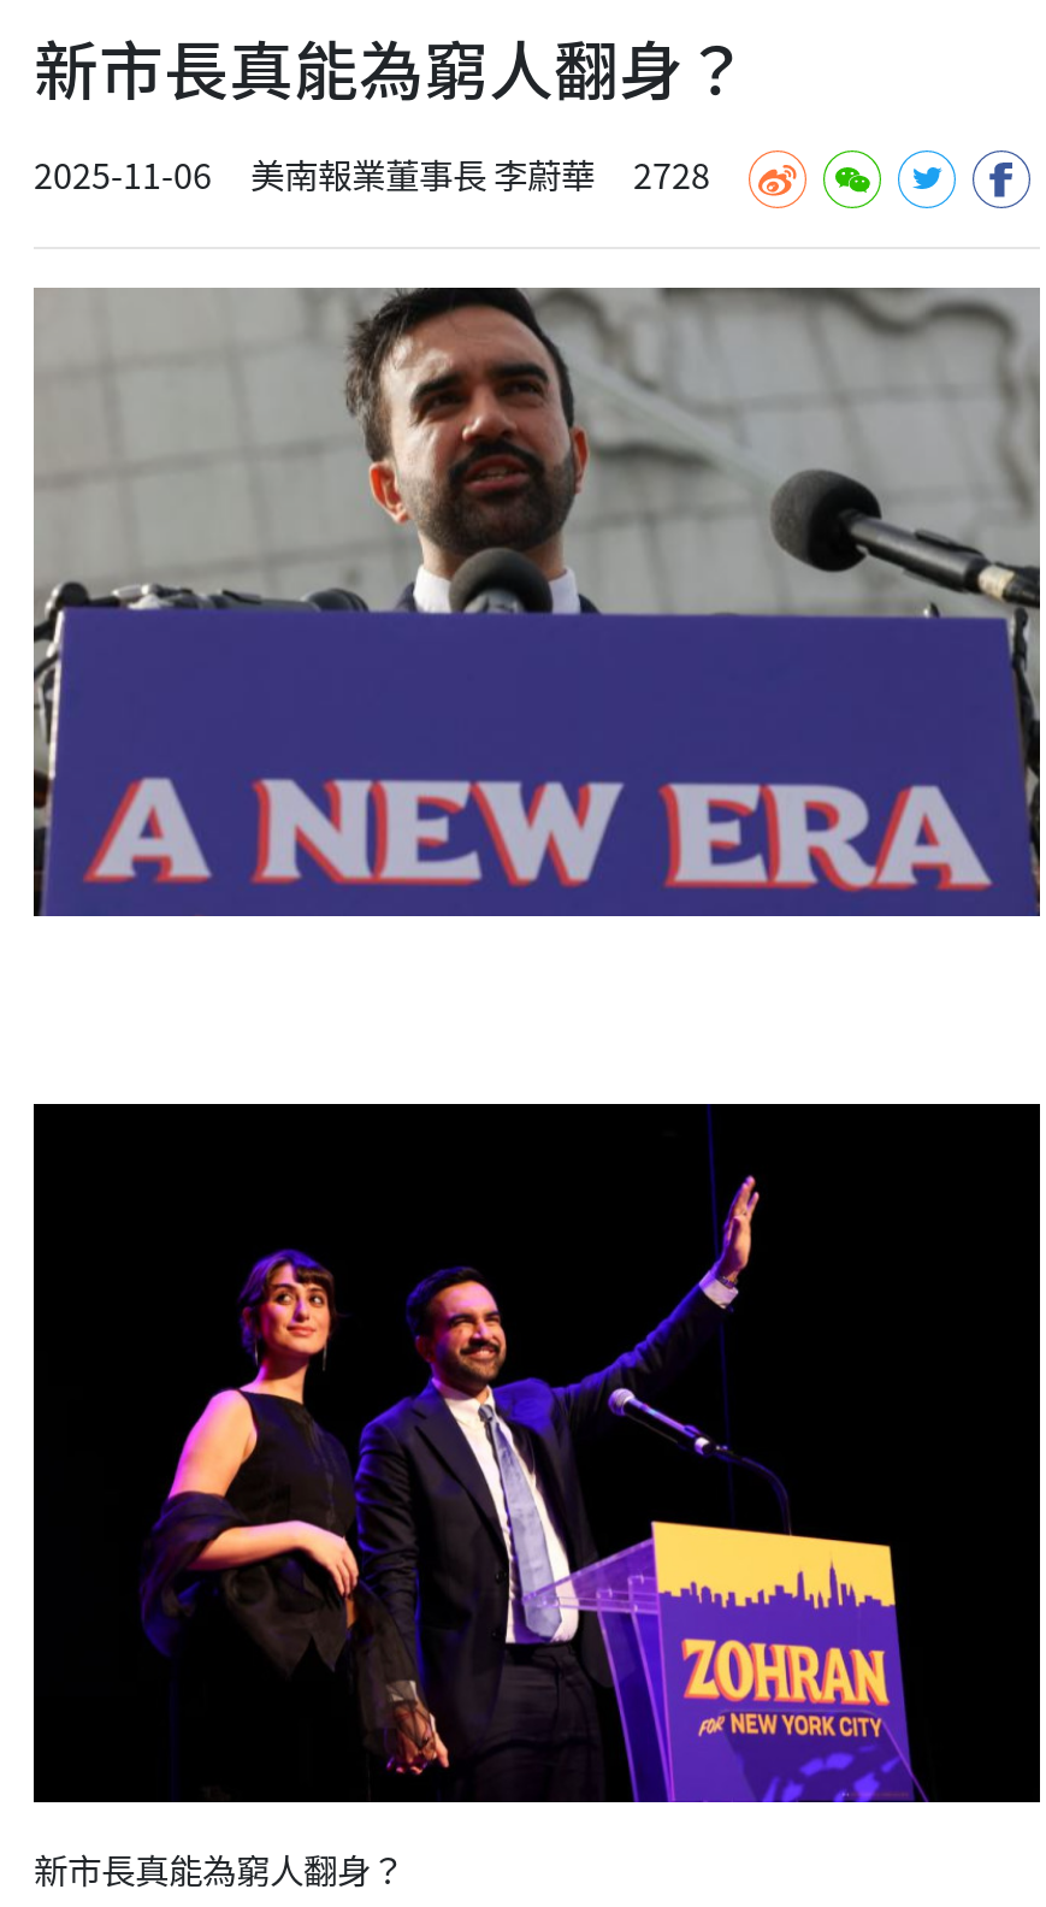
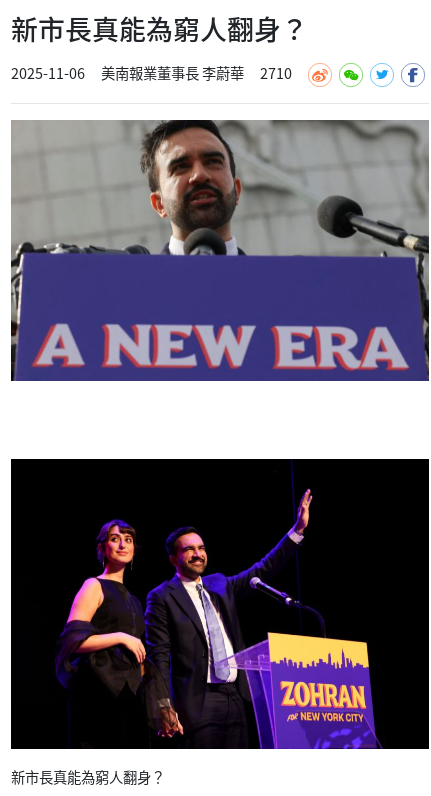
- 2025-11-06 美南報業董事長 李蔚華 2728
+ 2025-11-06 美南報業董事長 李蔚華 2710
